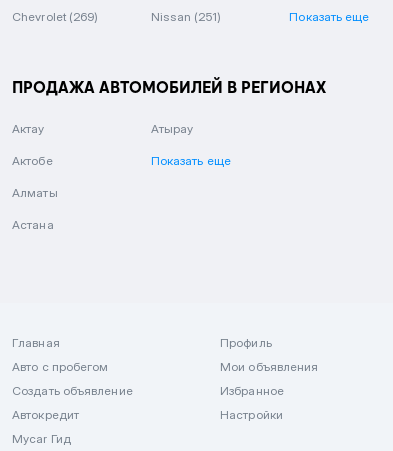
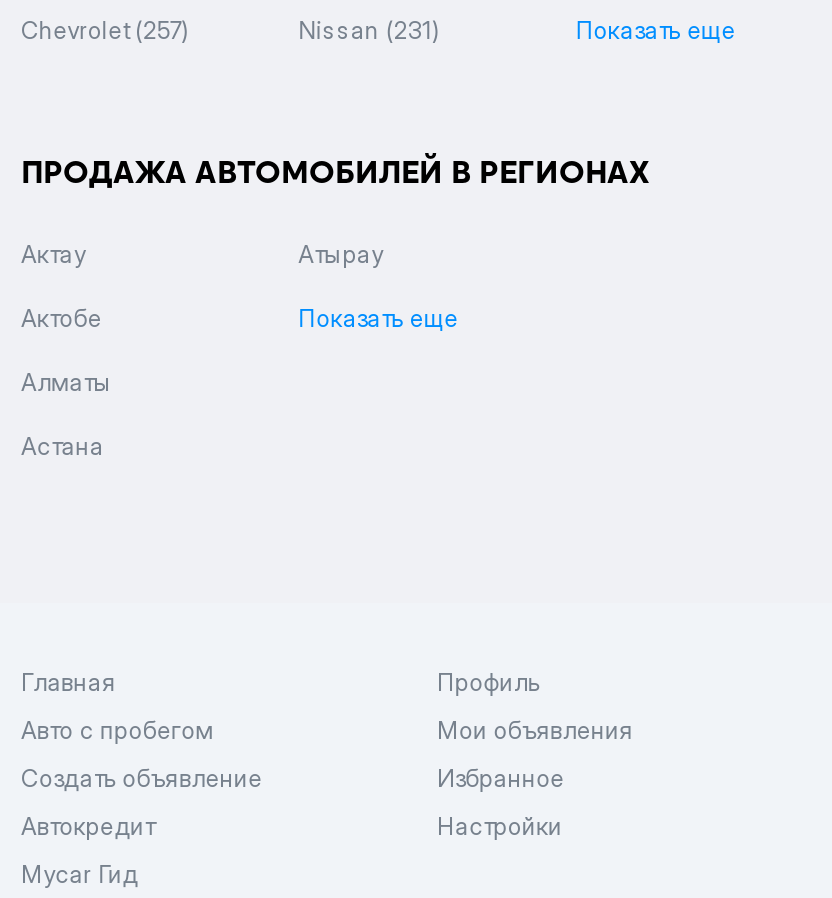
- Chevrolet (269)
+ Chevrolet (257)

- Nissan (251)
+ Nissan (231)
